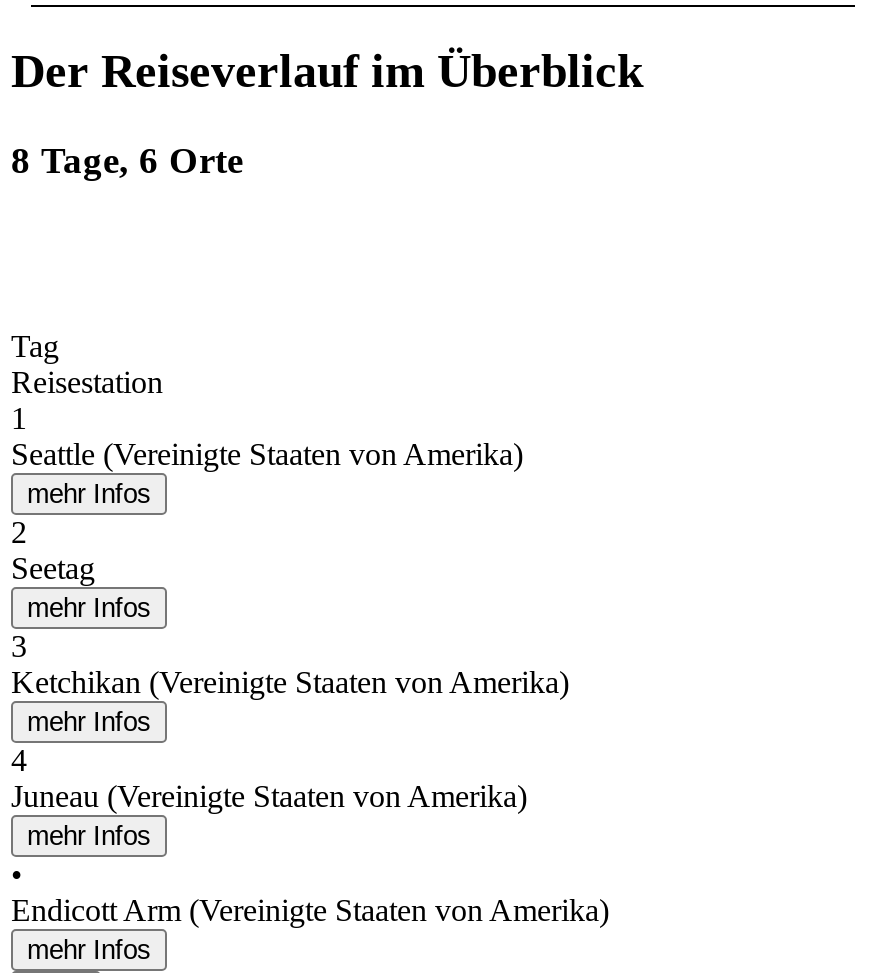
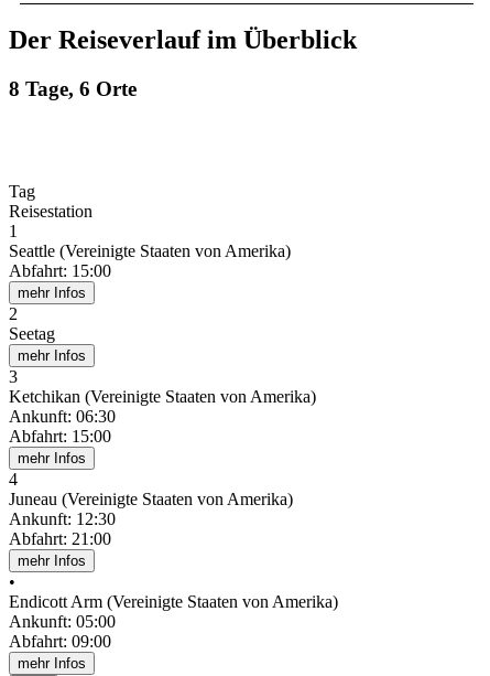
+ Abfahrt: 15:00

+ Ankunft: 06:30
+ Abfahrt: 15:00

+ Ankunft: 12:30
+ Abfahrt: 21:00

+ Ankunft: 05:00
+ Abfahrt: 09:00
